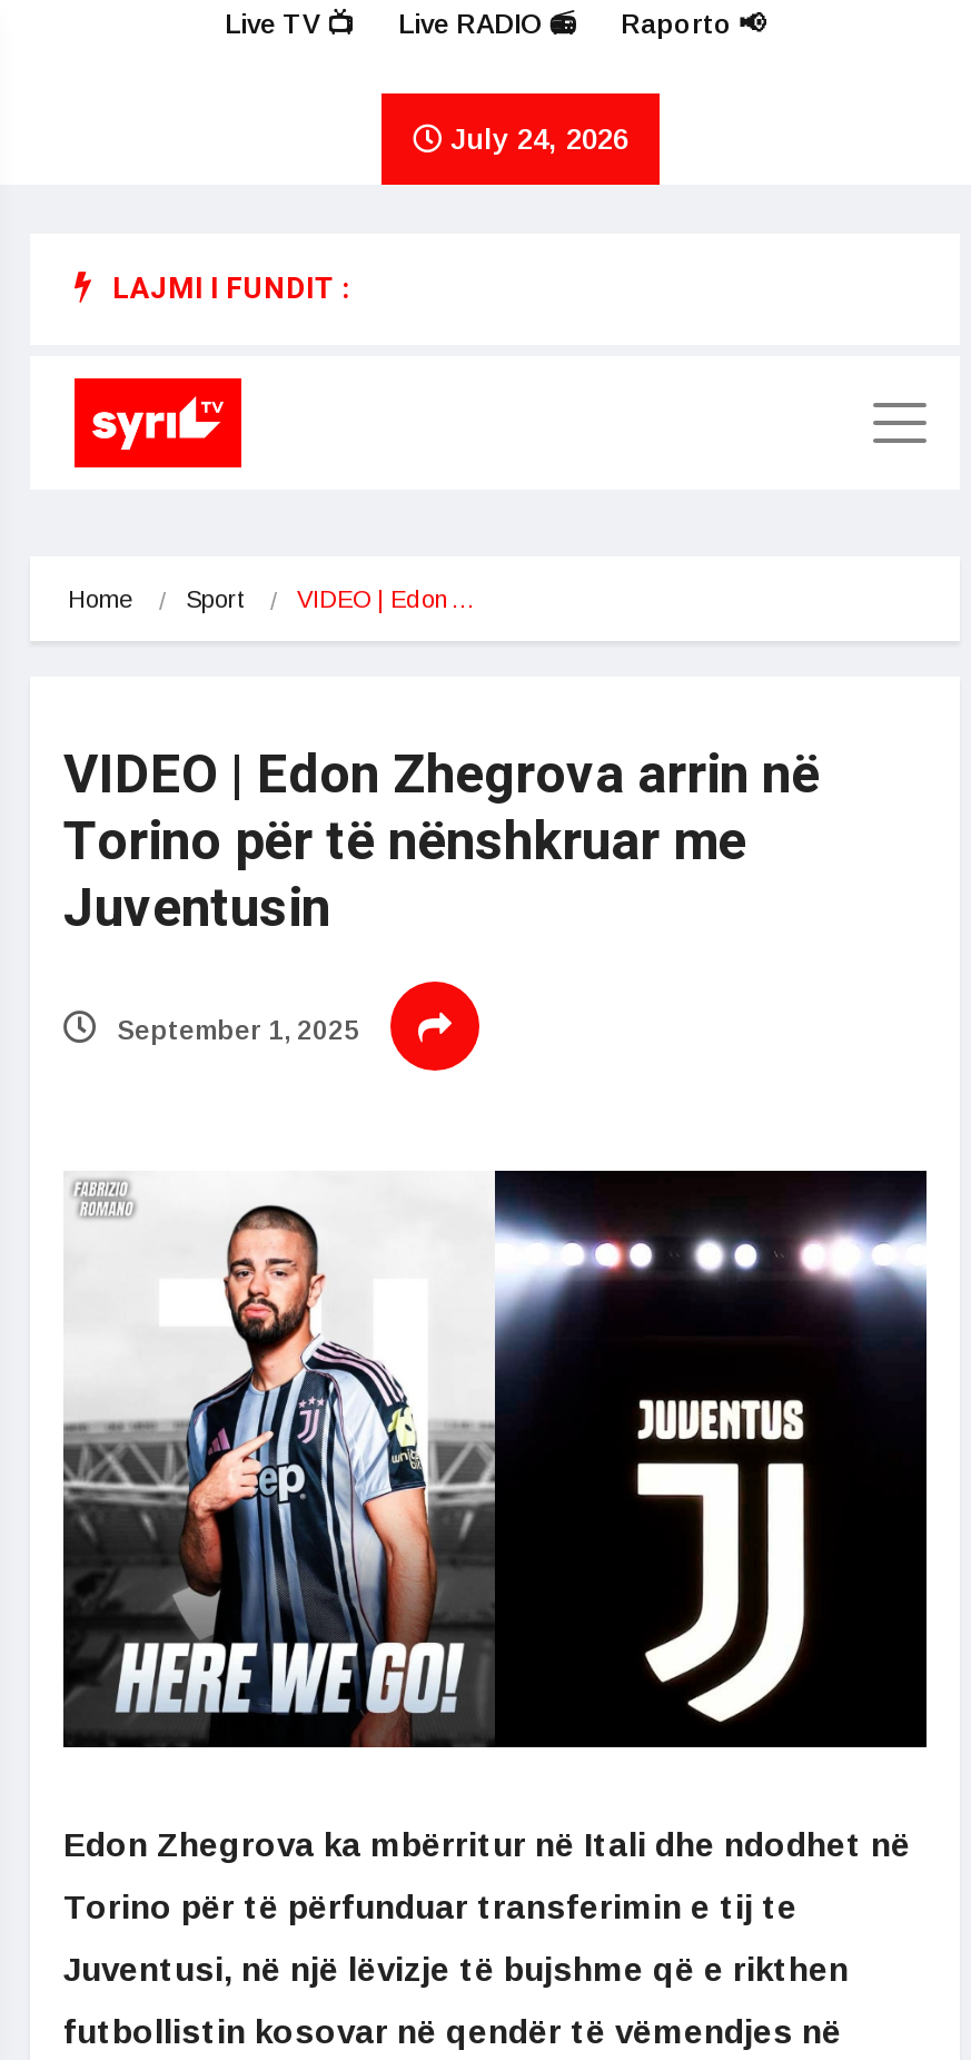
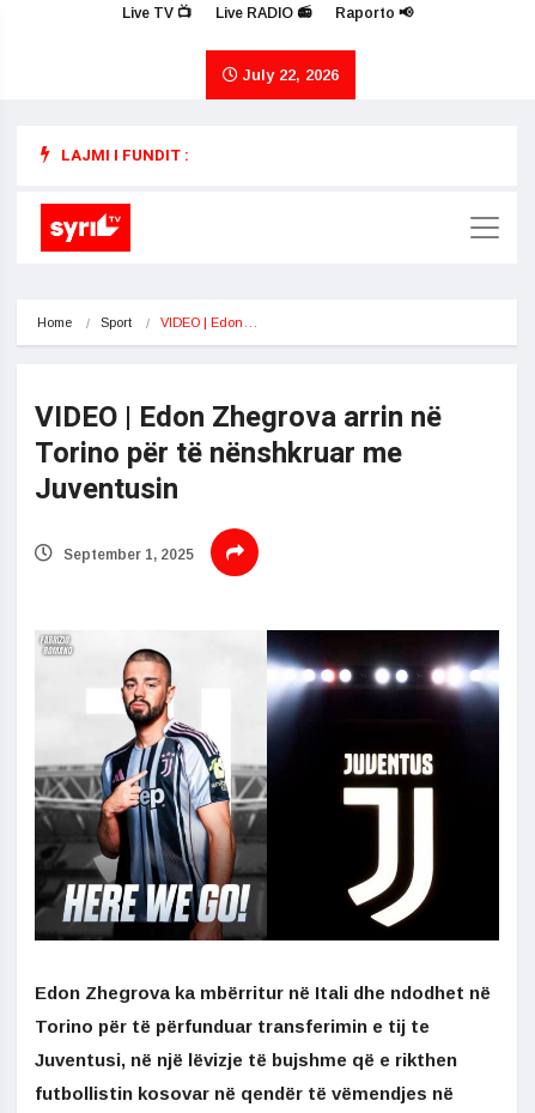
- July 24, 2026
+ July 22, 2026
